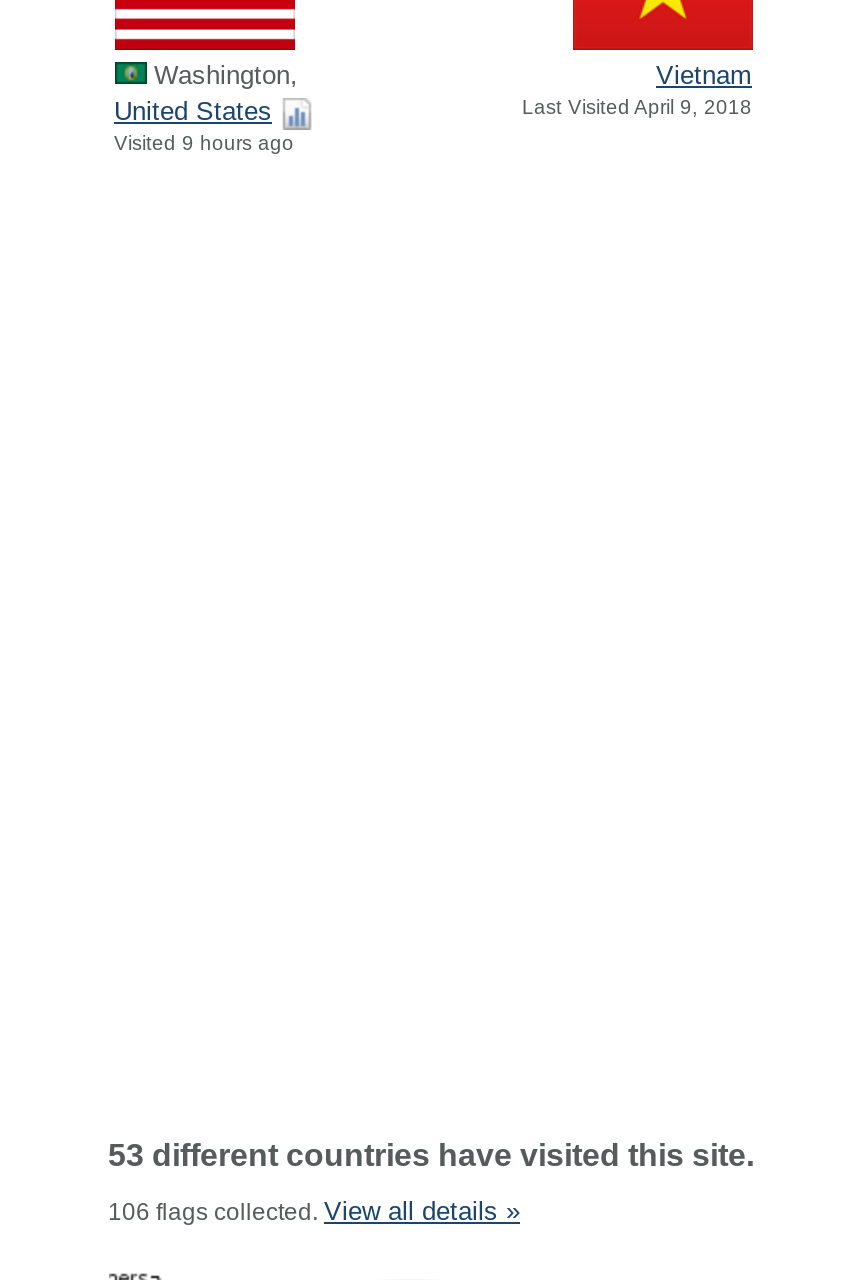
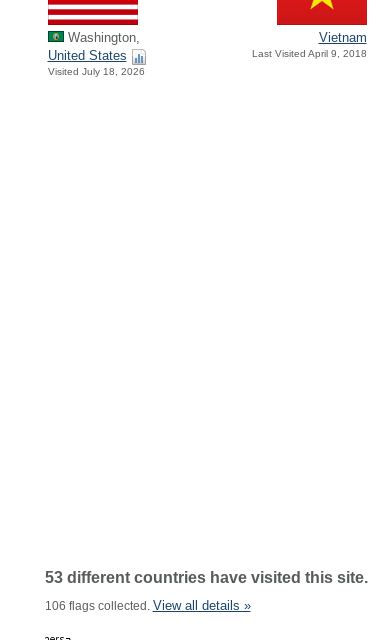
- Visited 9 hours ago
+ Visited July 18, 2026
